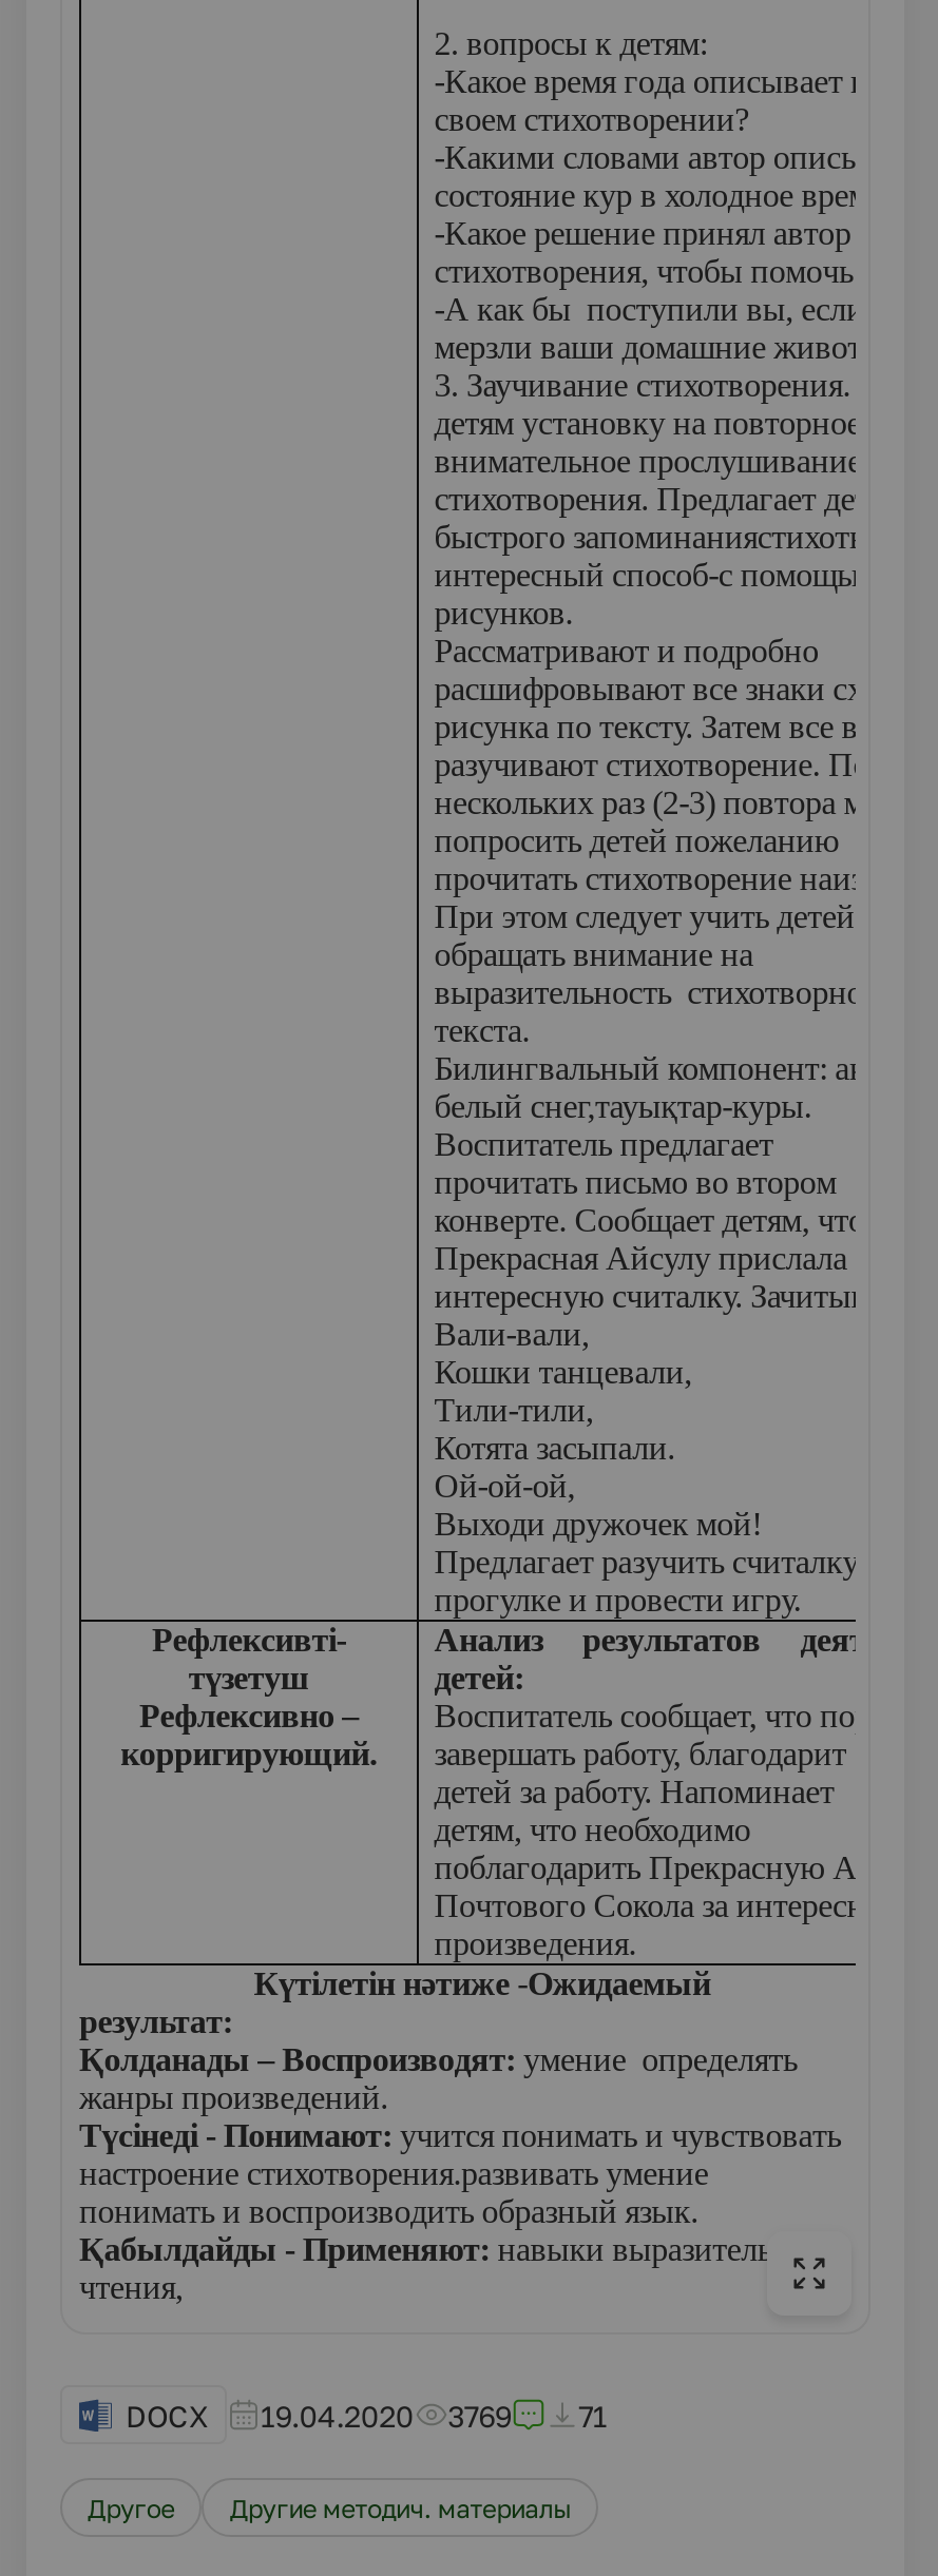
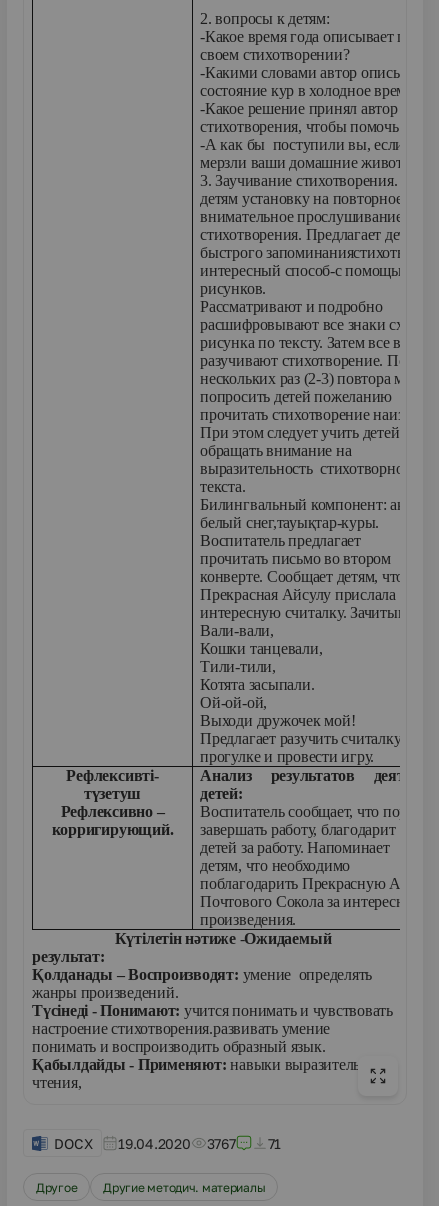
- DOCX 19.04.2020 3769 71
+ DOCX 19.04.2020 3767 71
